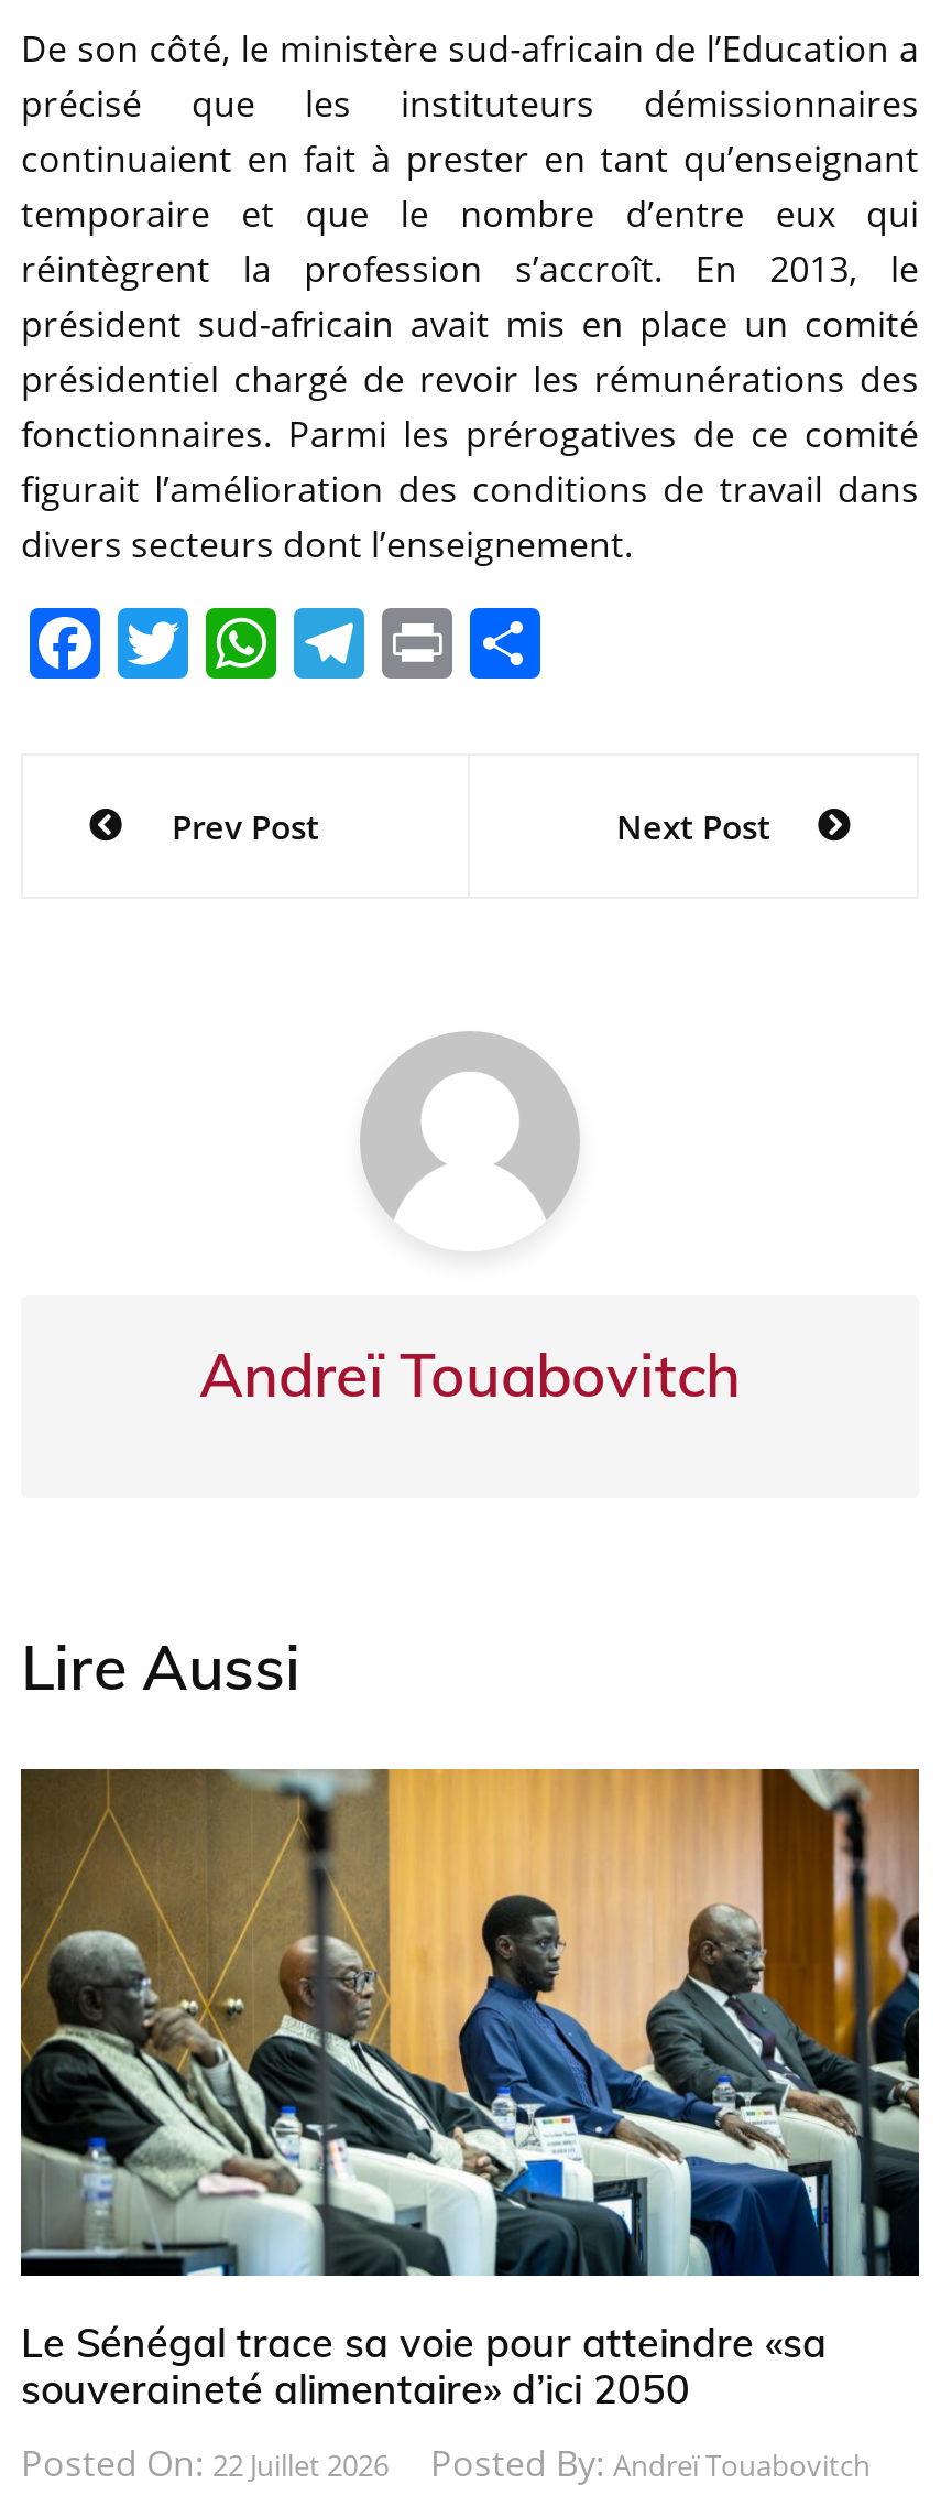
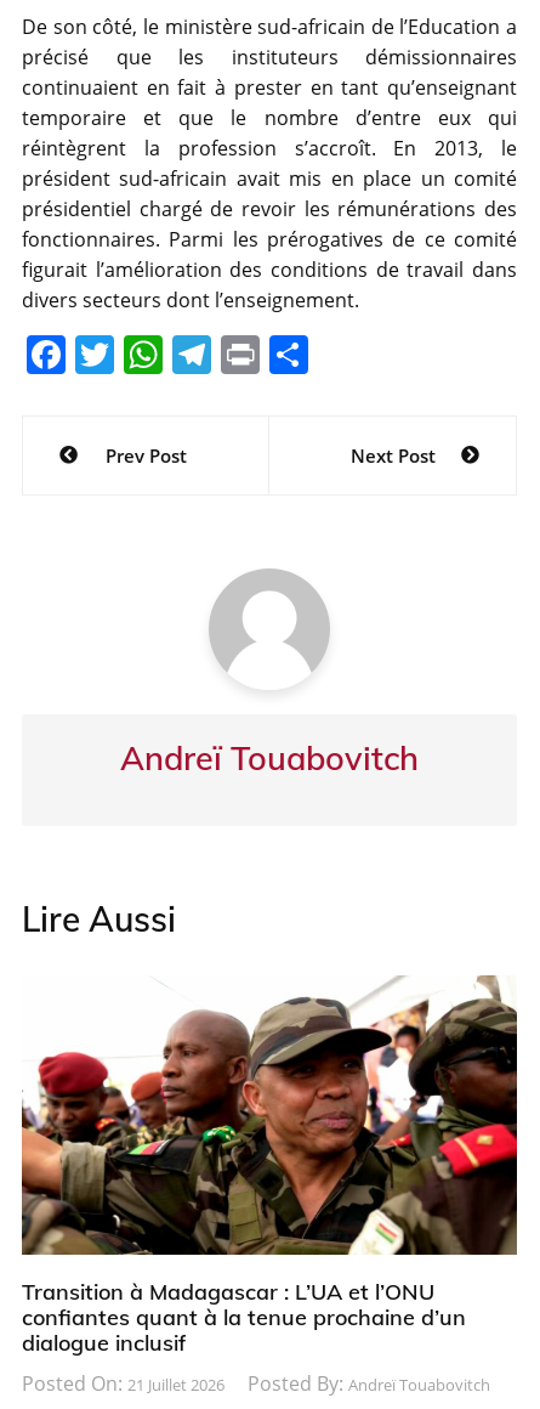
- [image]
- Le Sénégal trace sa voie pour atteindre «sa
- souveraineté alimentaire» d’ici 2050
+ [image]
+ Transition à Madagascar : L’UA et l’ONU
+ confiantes quant à la tenue prochaine d’un
+ dialogue inclusif

- Posted On: 22 Juillet 2026
+ Posted On: 21 Juillet 2026
